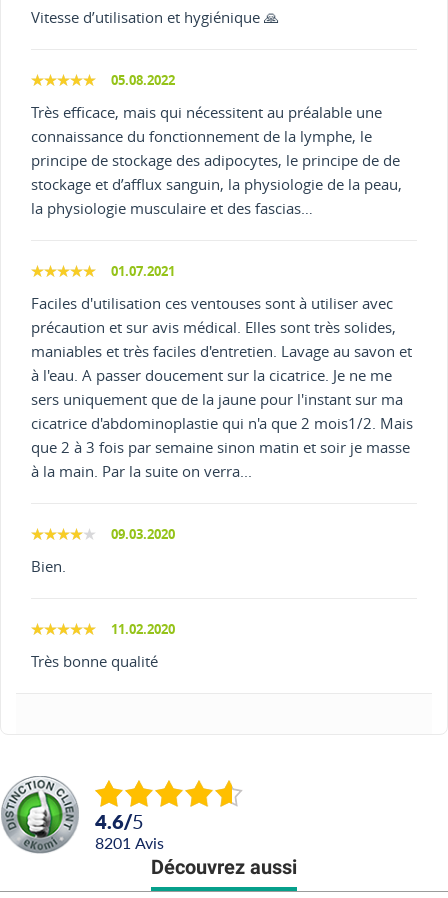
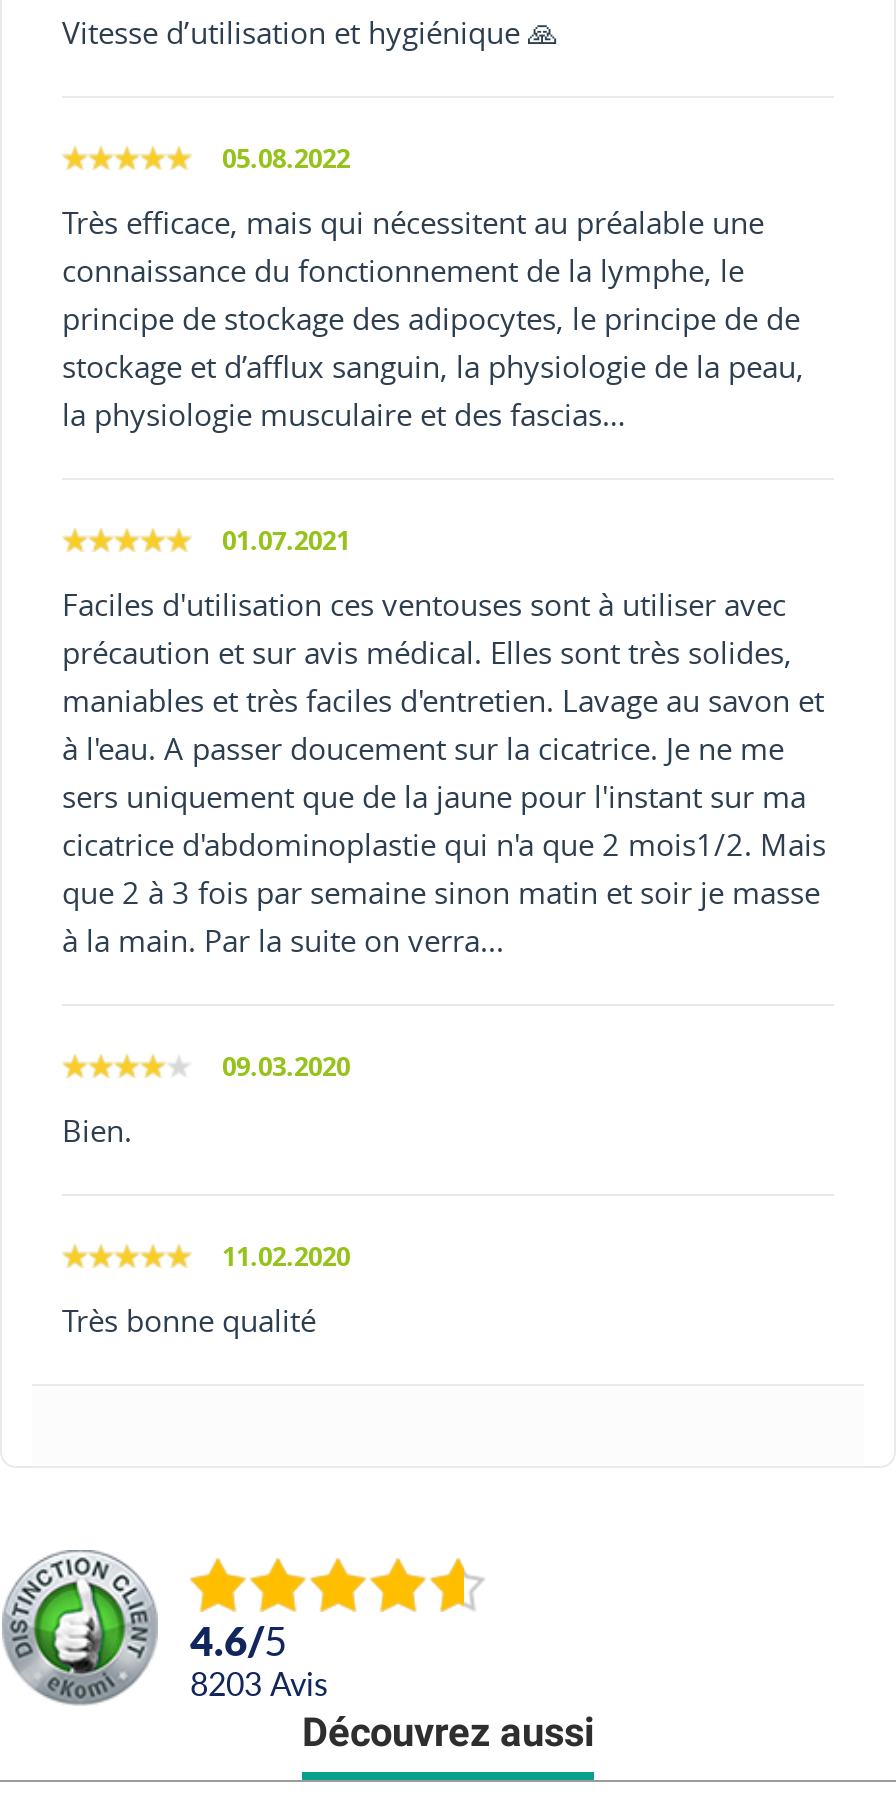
- 8201 avis
+ 8203 avis
